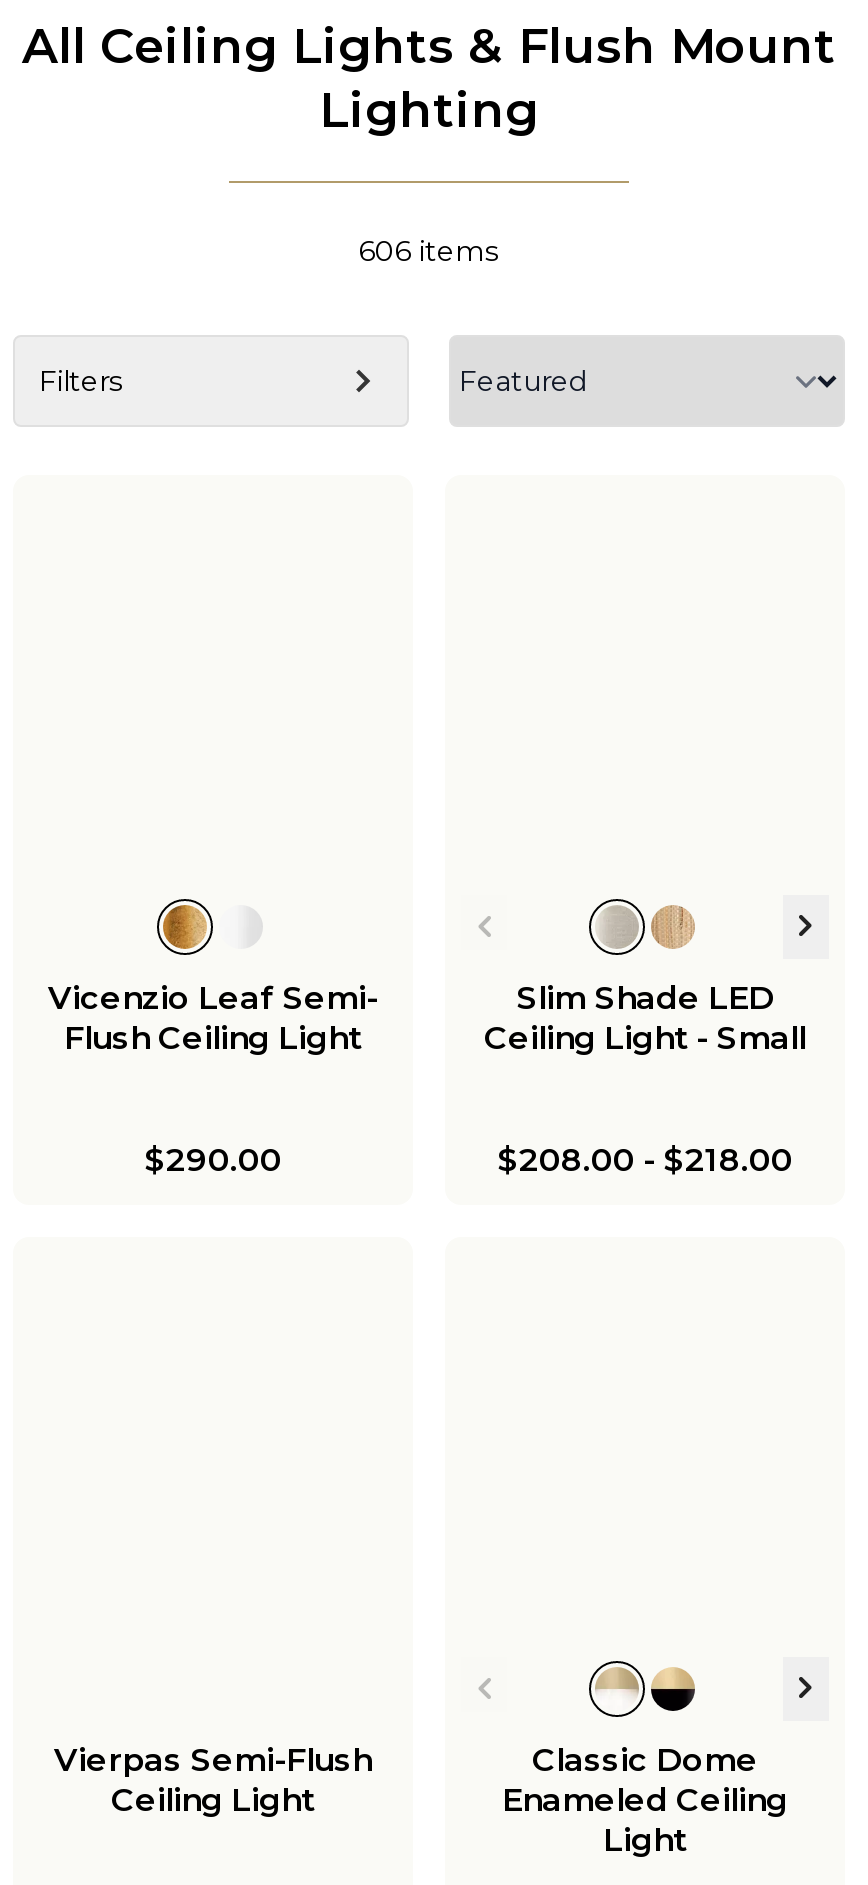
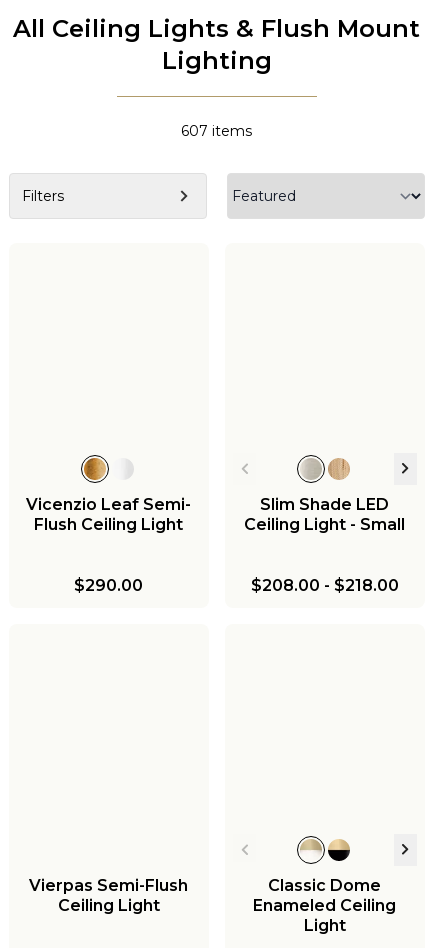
- 606 items
+ 607 items
